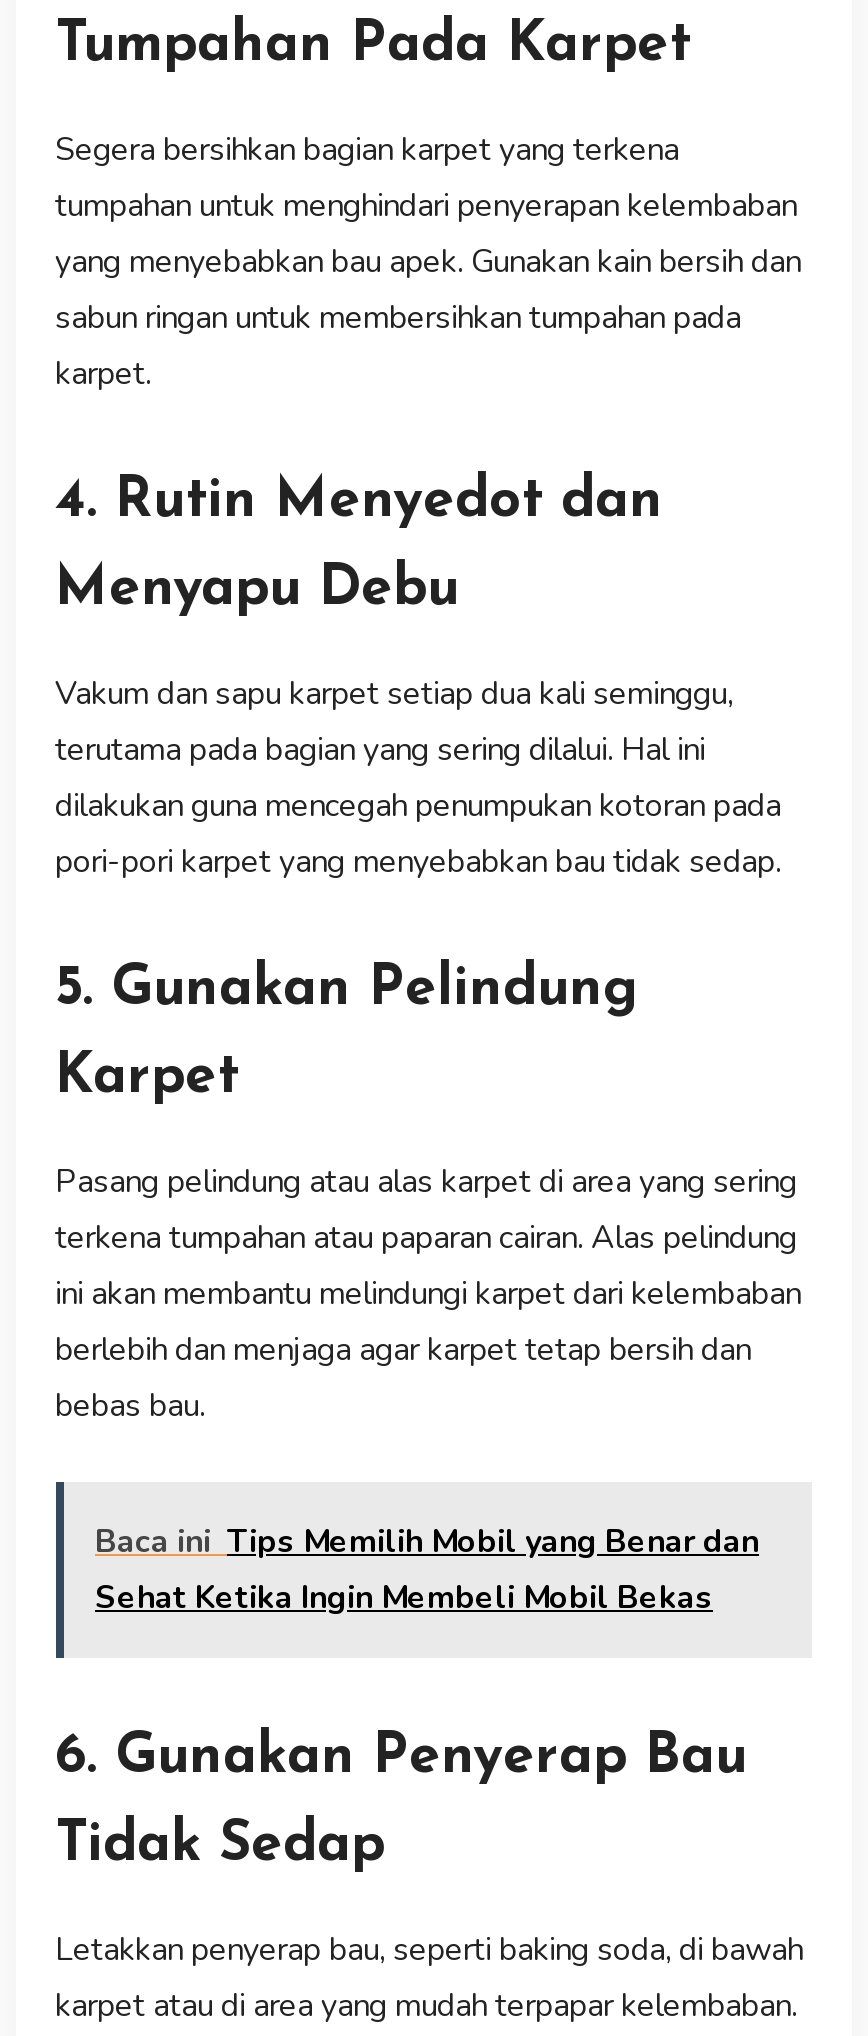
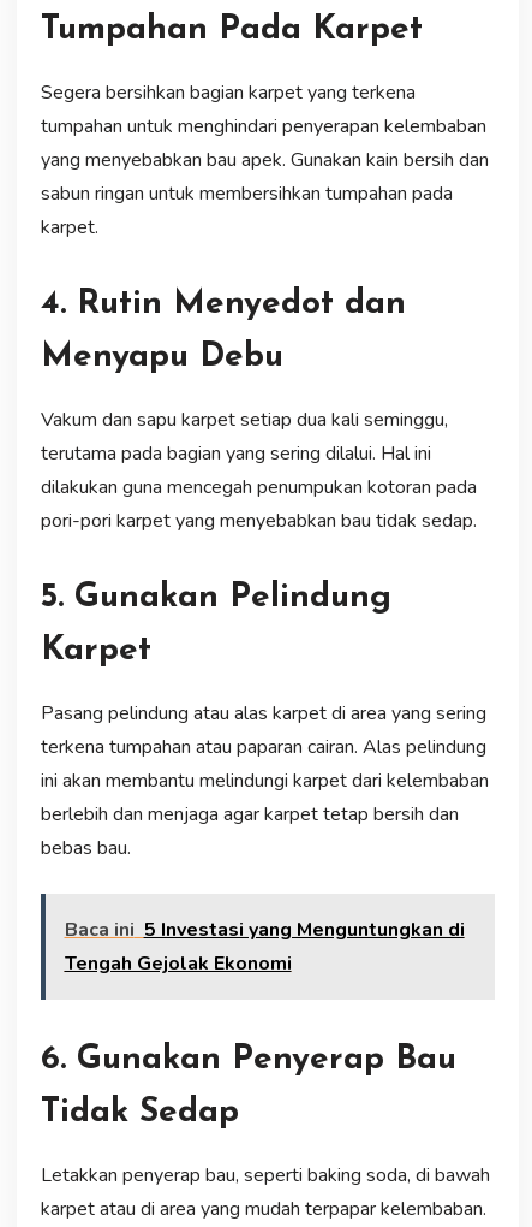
- Baca ini Tips Memilih Mobil yang Benar dan
- Sehat Ketika Ingin Membeli Mobil Bekas
+ Baca ini 5 Investasi yang Menguntungkan di
+ Tengah Gejolak Ekonomi
